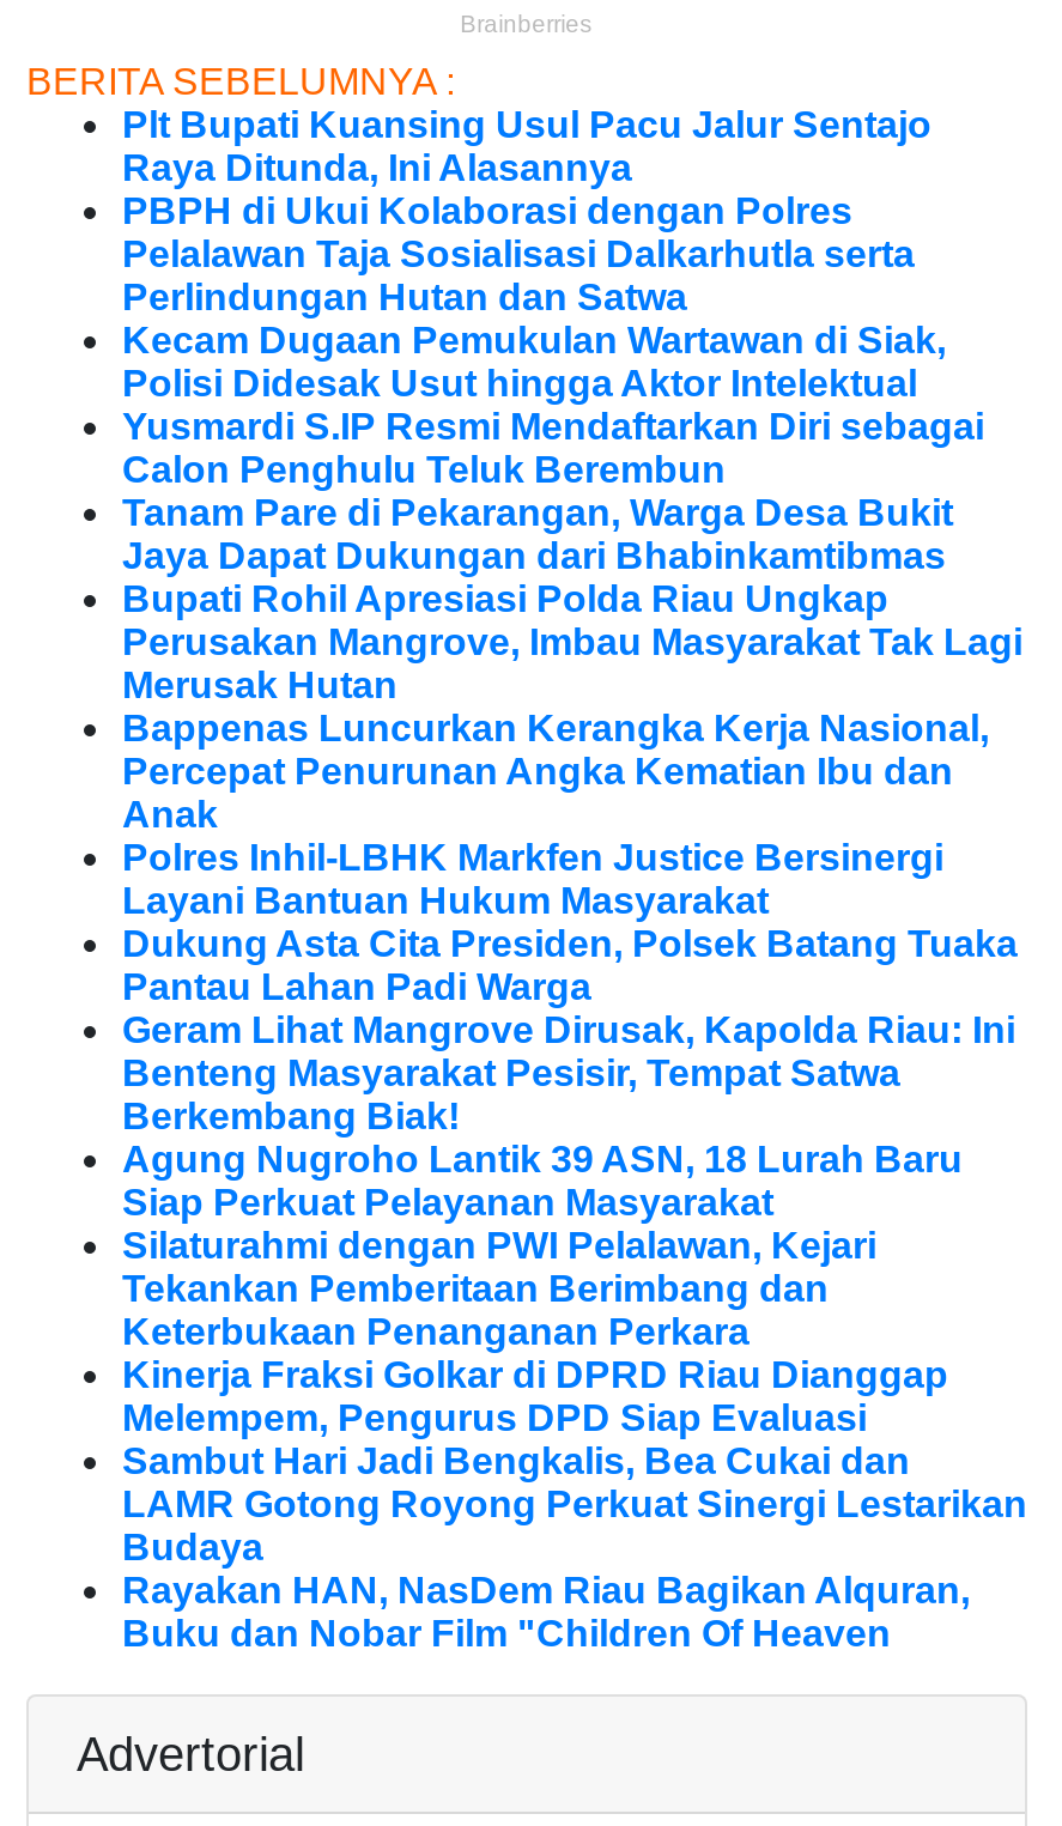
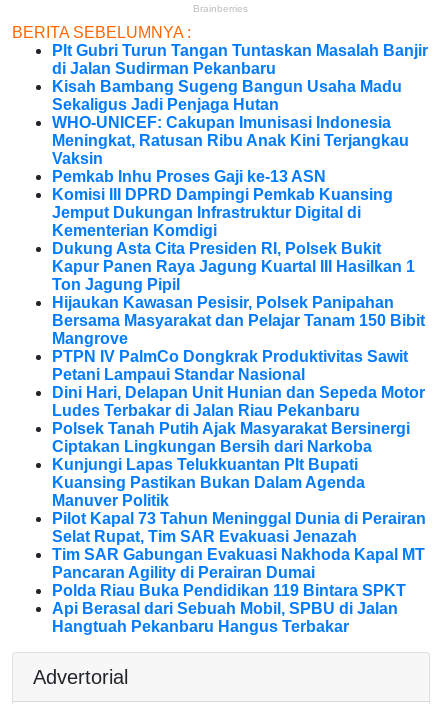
- Plt Bupati Kuansing Usul Pacu Jalur Sentajo
- Raya Ditunda, Ini Alasannya
- PBPH di Ukui Kolaborasi dengan Polres
- Pelalawan Taja Sosialisasi Dalkarhutla serta
- Perlindungan Hutan dan Satwa
- Kecam Dugaan Pemukulan Wartawan di Siak,
- Polisi Didesak Usut hingga Aktor Intelektual
- Yusmardi S.IP Resmi Mendaftarkan Diri sebagai
- Calon Penghulu Teluk Berembun
- Tanam Pare di Pekarangan, Warga Desa Bukit
- Jaya Dapat Dukungan dari Bhabinkamtibmas
- Bupati Rohil Apresiasi Polda Riau Ungkap
- Perusakan Mangrove, Imbau Masyarakat Tak Lagi
- Merusak Hutan
- Bappenas Luncurkan Kerangka Kerja Nasional,
- Percepat Penurunan Angka Kematian Ibu dan
- Anak
- Polres Inhil-LBHK Markfen Justice Bersinergi
- Layani Bantuan Hukum Masyarakat
- Dukung Asta Cita Presiden, Polsek Batang Tuaka
- Pantau Lahan Padi Warga
- Geram Lihat Mangrove Dirusak, Kapolda Riau: Ini
- Benteng Masyarakat Pesisir, Tempat Satwa
- Berkembang Biak!
- Agung Nugroho Lantik 39 ASN, 18 Lurah Baru
- Siap Perkuat Pelayanan Masyarakat
- Silaturahmi dengan PWI Pelalawan, Kejari
- Tekankan Pemberitaan Berimbang dan
- Keterbukaan Penanganan Perkara
- Kinerja Fraksi Golkar di DPRD Riau Dianggap
- Melempem, Pengurus DPD Siap Evaluasi
- Sambut Hari Jadi Bengkalis, Bea Cukai dan
- LAMR Gotong Royong Perkuat Sinergi Lestarikan
- Budaya
- Rayakan HAN, NasDem Riau Bagikan Alquran,
- Buku dan Nobar Film "Children Of Heaven
+ Plt Gubri Turun Tangan Tuntaskan Masalah Banjir
+ di Jalan Sudirman Pekanbaru
+ Kisah Bambang Sugeng Bangun Usaha Madu
+ Sekaligus Jadi Penjaga Hutan
+ WHO-UNICEF: Cakupan Imunisasi Indonesia
+ Meningkat, Ratusan Ribu Anak Kini Terjangkau
+ Vaksin
+ Pemkab Inhu Proses Gaji ke-13 ASN
+ Komisi III DPRD Dampingi Pemkab Kuansing
+ Jemput Dukungan Infrastruktur Digital di
+ Kementerian Komdigi
+ Dukung Asta Cita Presiden RI, Polsek Bukit
+ Kapur Panen Raya Jagung Kuartal III Hasilkan 1
+ Ton Jagung Pipil
+ Hijaukan Kawasan Pesisir, Polsek Panipahan
+ Bersama Masyarakat dan Pelajar Tanam 150 Bibit
+ Mangrove
+ PTPN IV PalmCo Dongkrak Produktivitas Sawit
+ Petani Lampaui Standar Nasional
+ Dini Hari, Delapan Unit Hunian dan Sepeda Motor
+ Ludes Terbakar di Jalan Riau Pekanbaru
+ Polsek Tanah Putih Ajak Masyarakat Bersinergi
+ Ciptakan Lingkungan Bersih dari Narkoba
+ Kunjungi Lapas Telukkuantan Plt Bupati
+ Kuansing Pastikan Bukan Dalam Agenda
+ Manuver Politik
+ Pilot Kapal 73 Tahun Meninggal Dunia di Perairan
+ Selat Rupat, Tim SAR Evakuasi Jenazah
+ Tim SAR Gabungan Evakuasi Nakhoda Kapal MT
+ Pancaran Agility di Perairan Dumai
+ Polda Riau Buka Pendidikan 119 Bintara SPKT
+ Api Berasal dari Sebuah Mobil, SPBU di Jalan
+ Hangtuah Pekanbaru Hangus Terbakar
